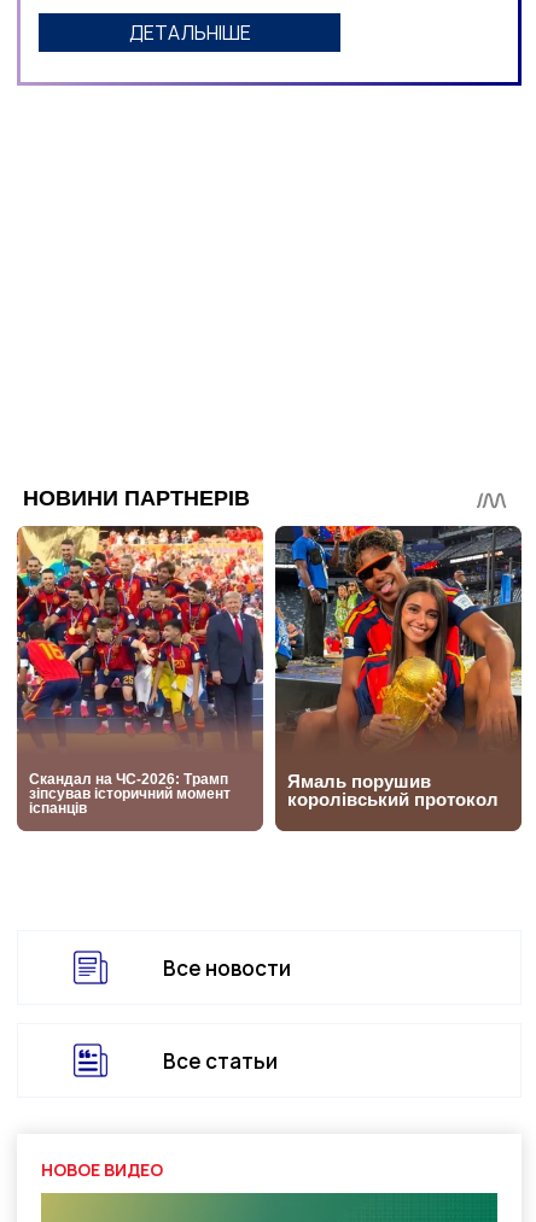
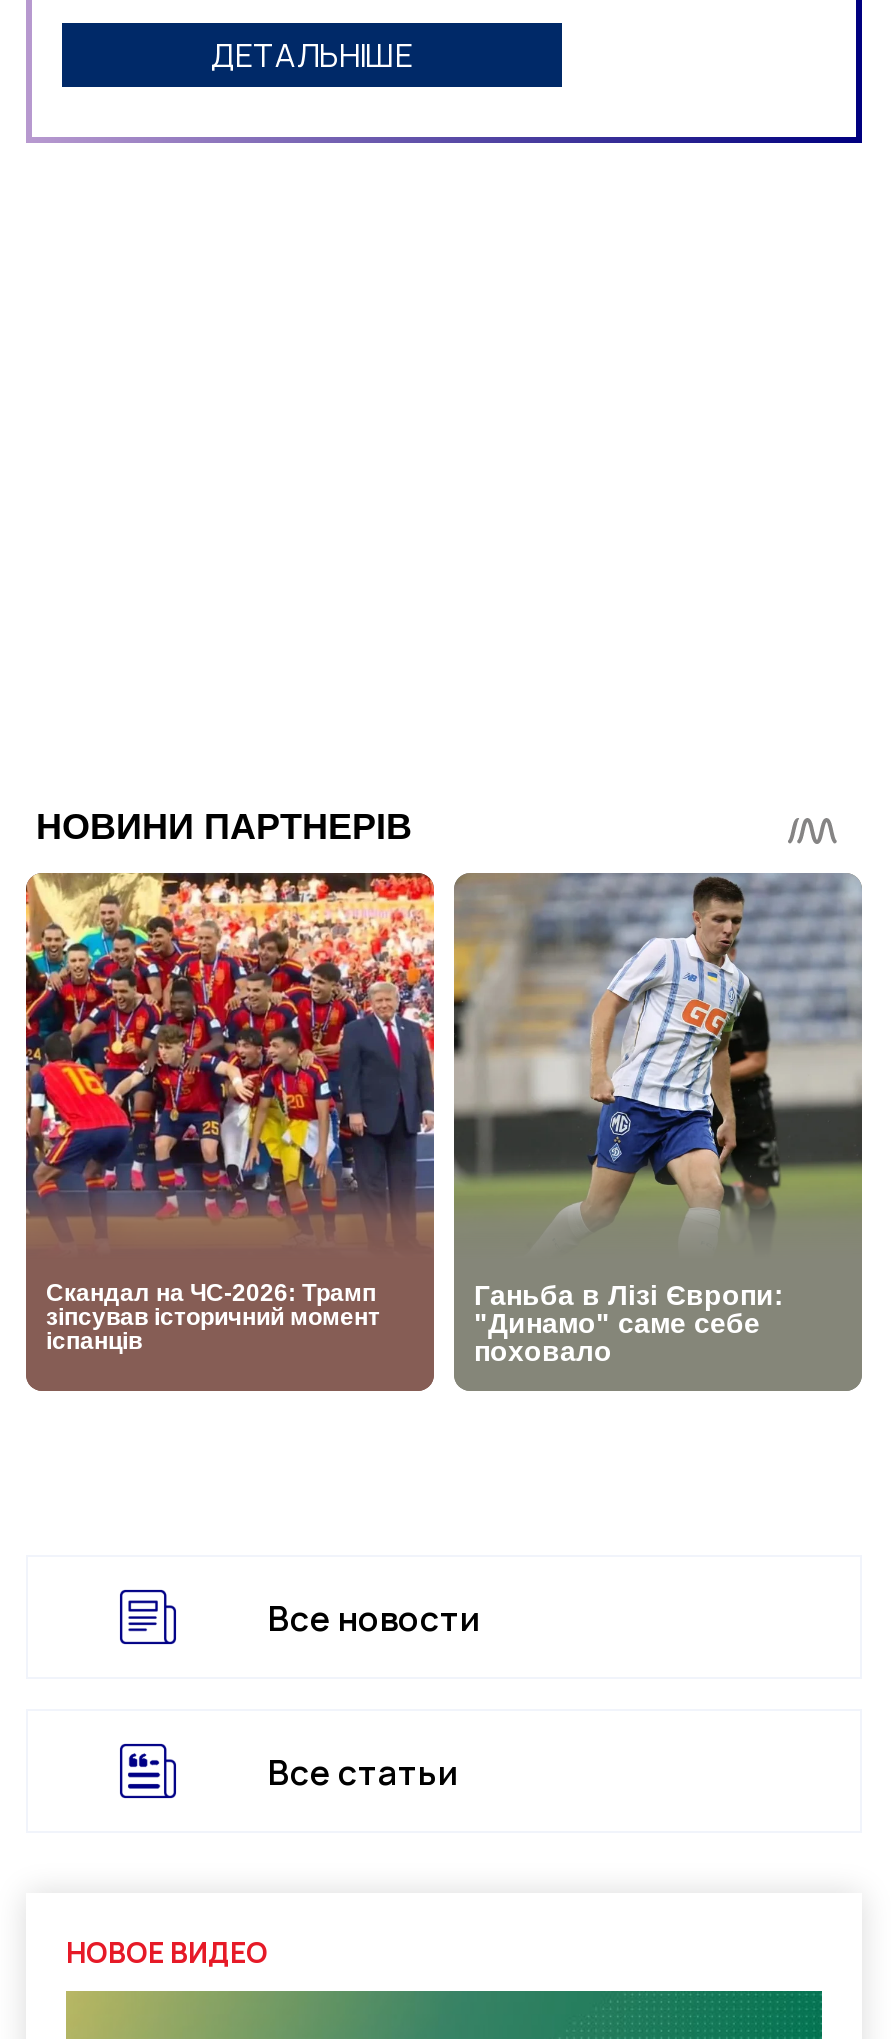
- [image]
+ [image]
